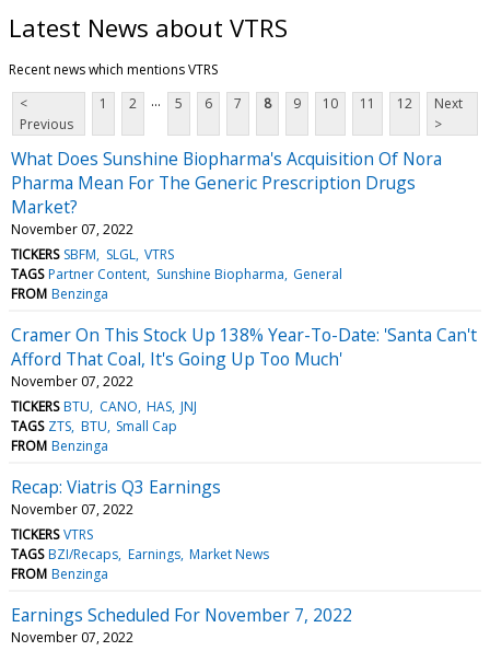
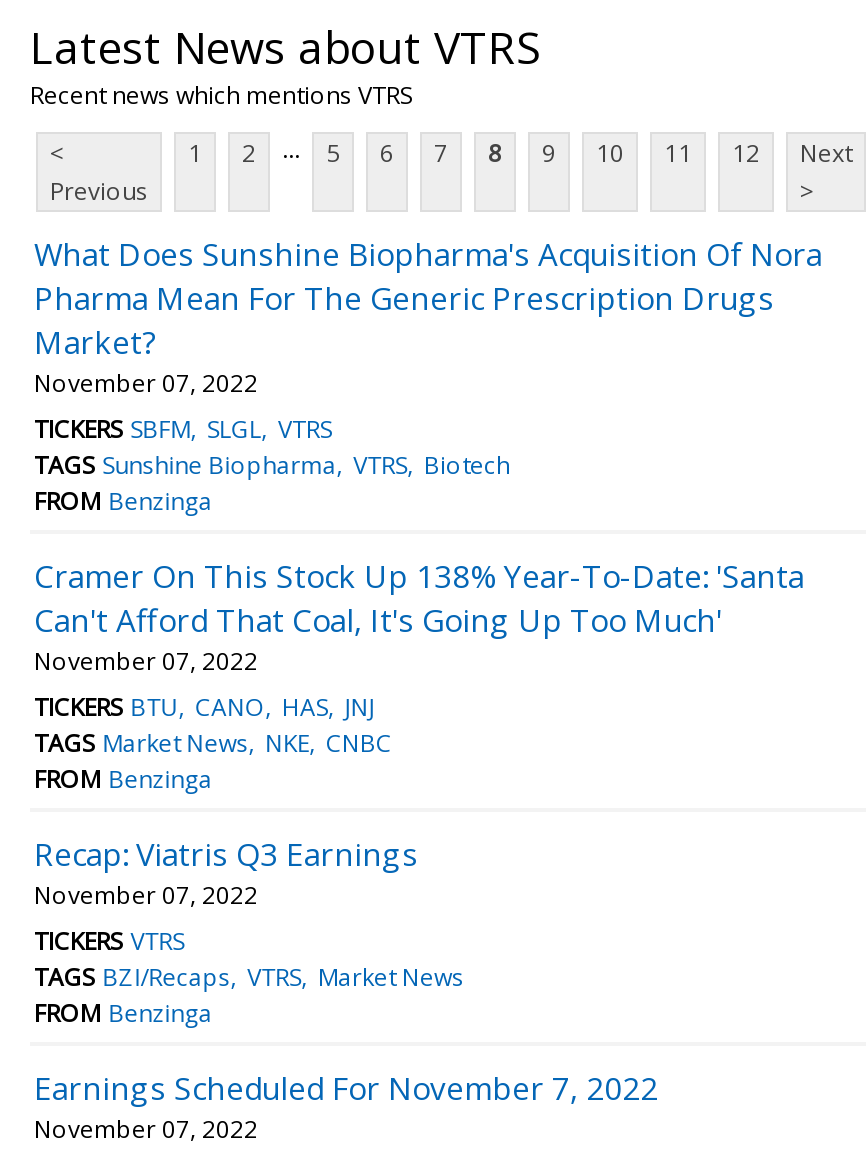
- TAGS Partner Content Sunshine Biopharma General
+ TAGS Sunshine Biopharma VTRS Biotech

- TAGS ZTS BTU Small Cap
+ TAGS Market News NKE CNBC

- TAGS BZI/Recaps Earnings Market News
+ TAGS BZI/Recaps VTRS Market News
